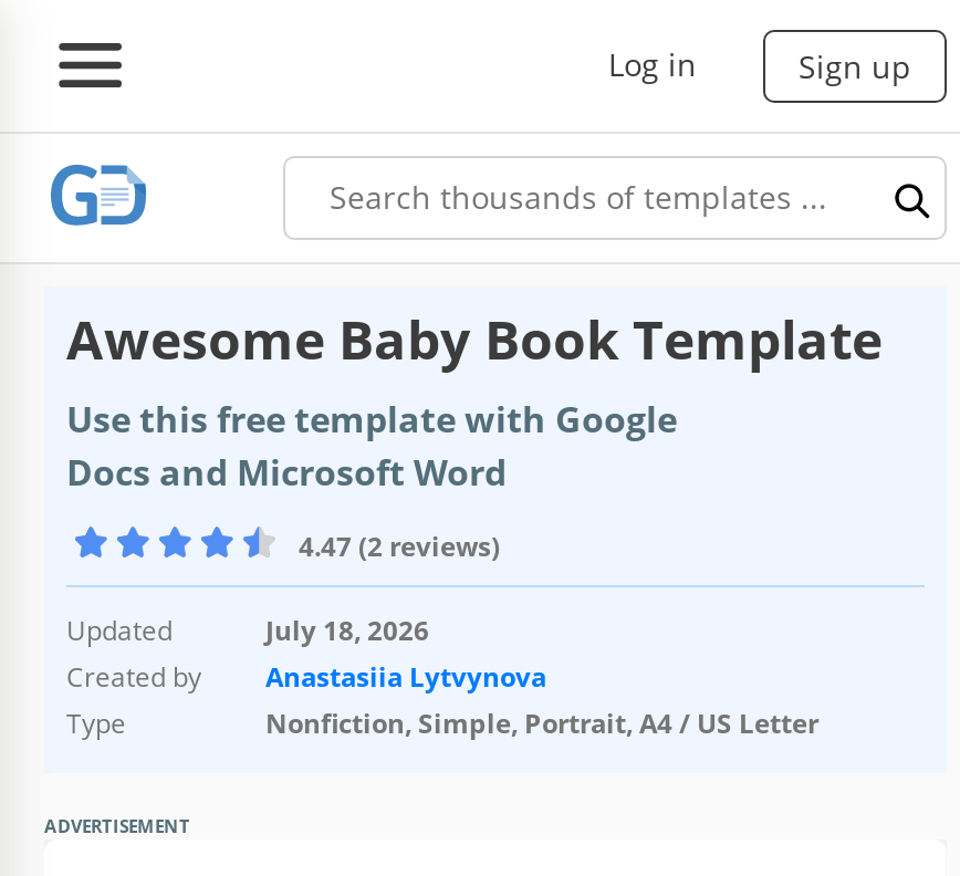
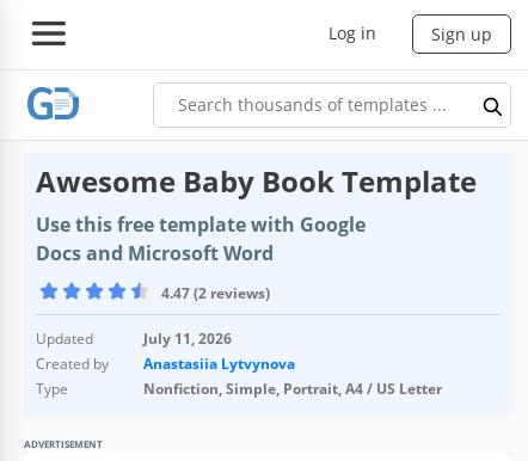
- July 18, 2026
+ July 11, 2026
